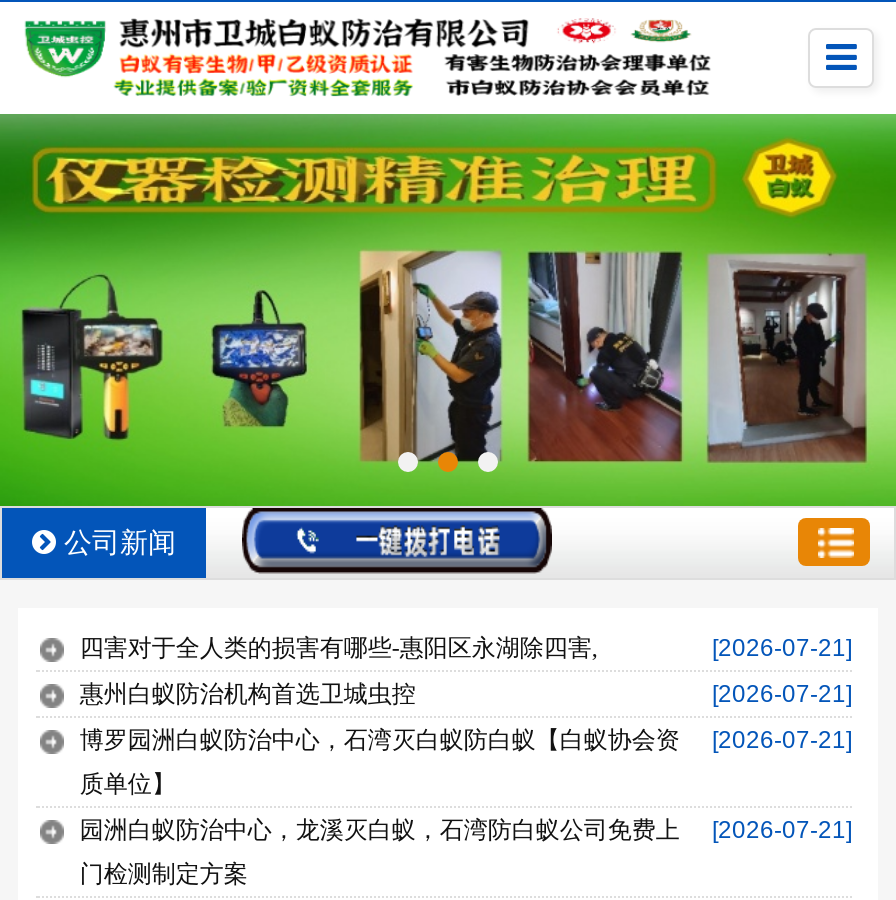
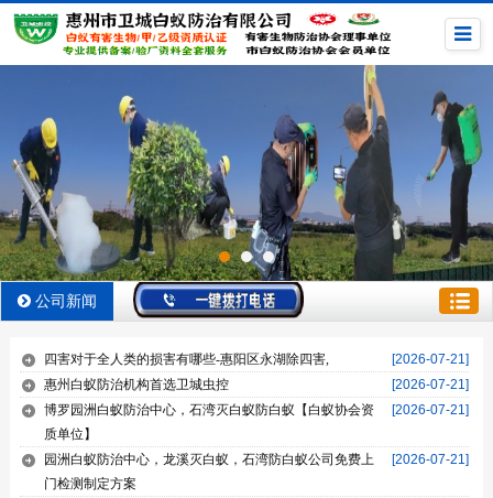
- [image]
+ [image]
